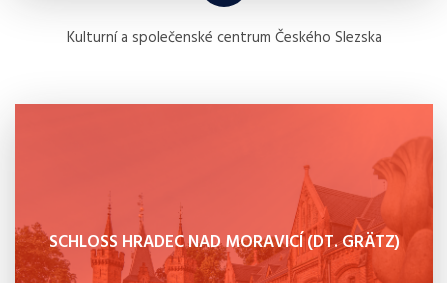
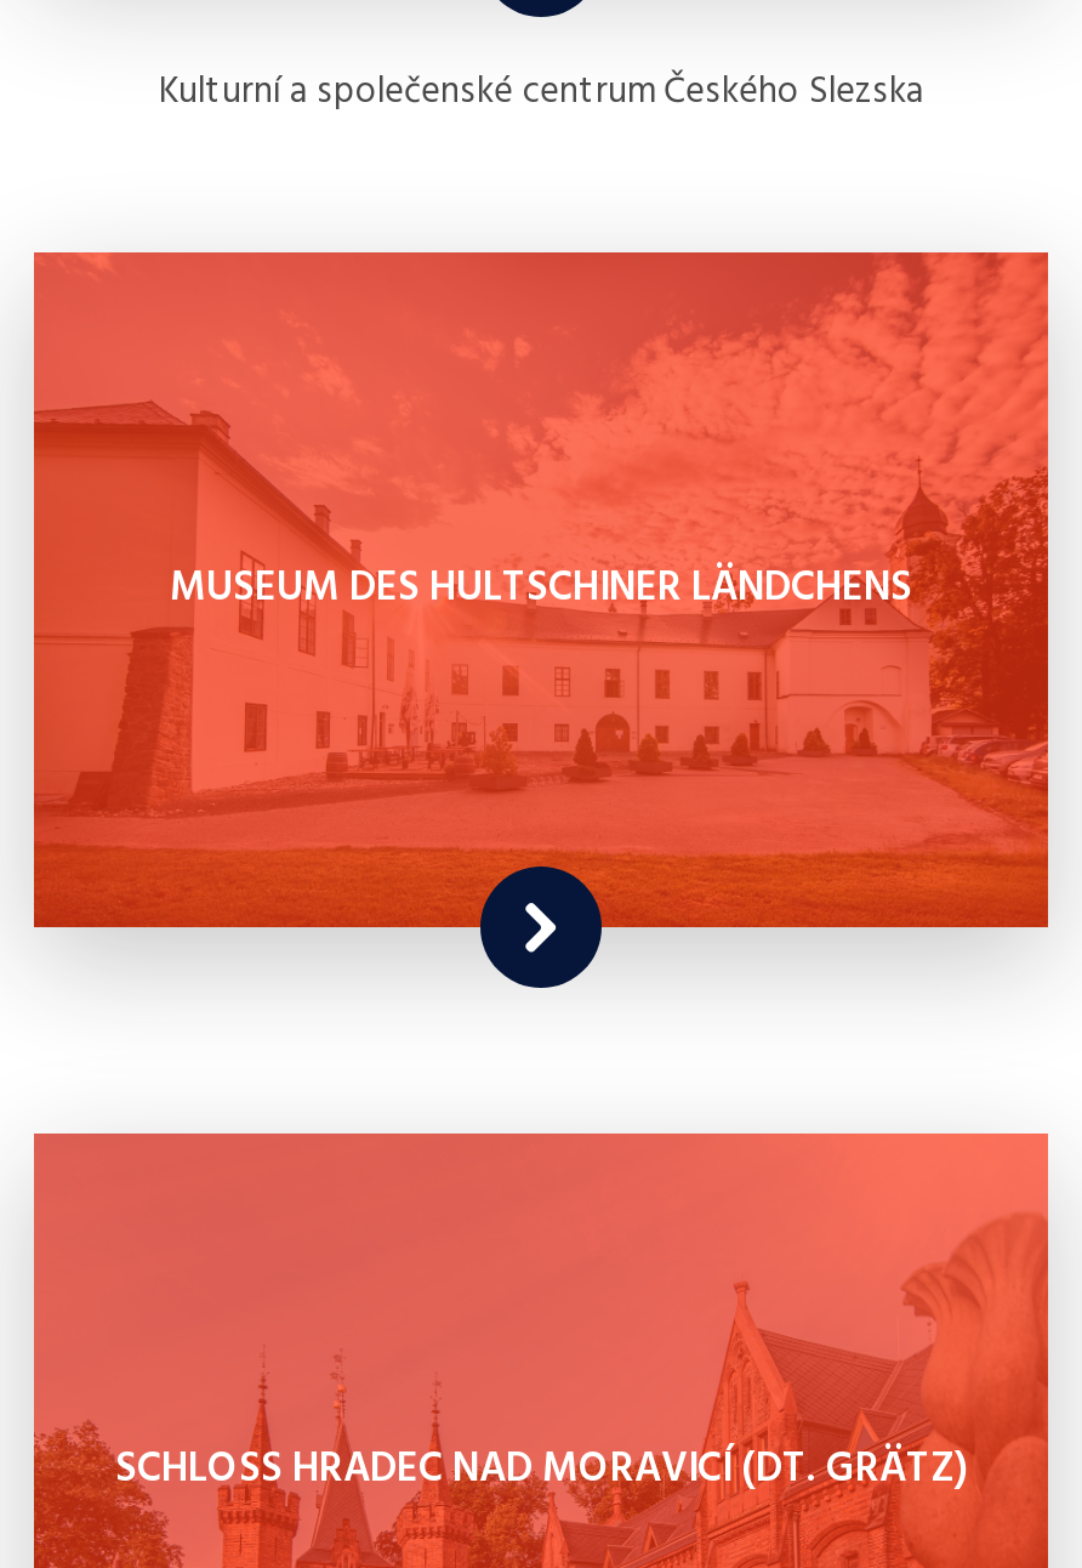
+ [image]
+ MUSEUM DES HULTSCHINER LÄNDCHENS
